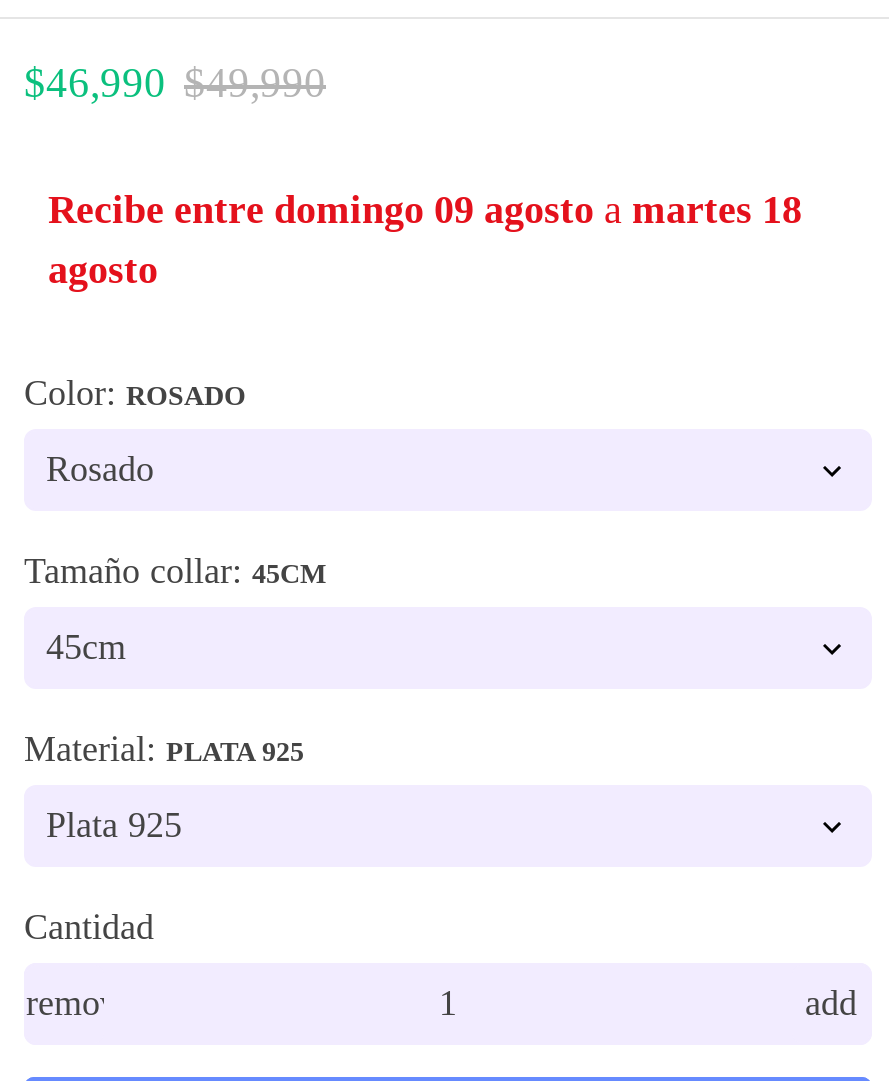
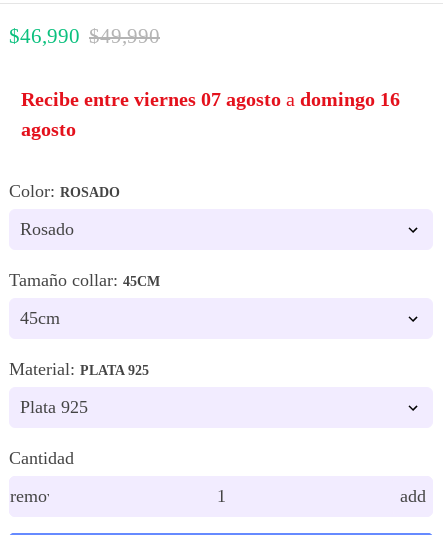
- Recibe entre domingo 09 agosto a martes 18
+ Recibe entre viernes 07 agosto a domingo 16
